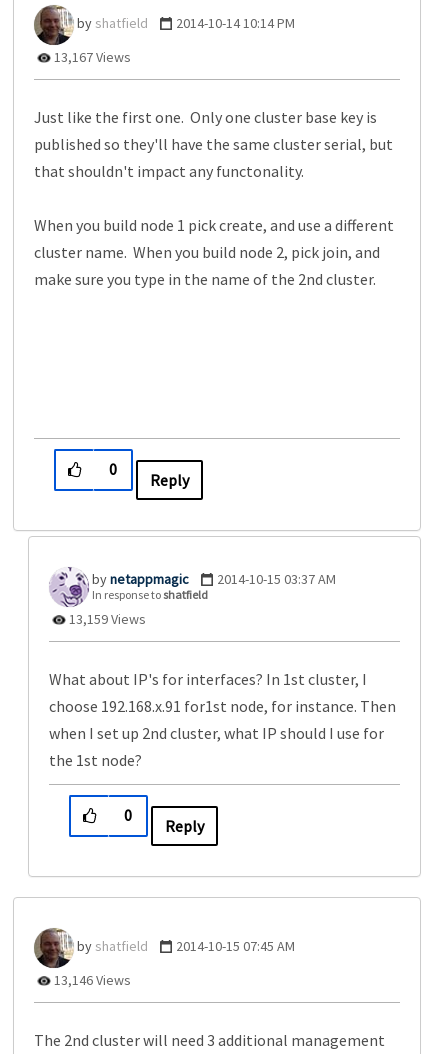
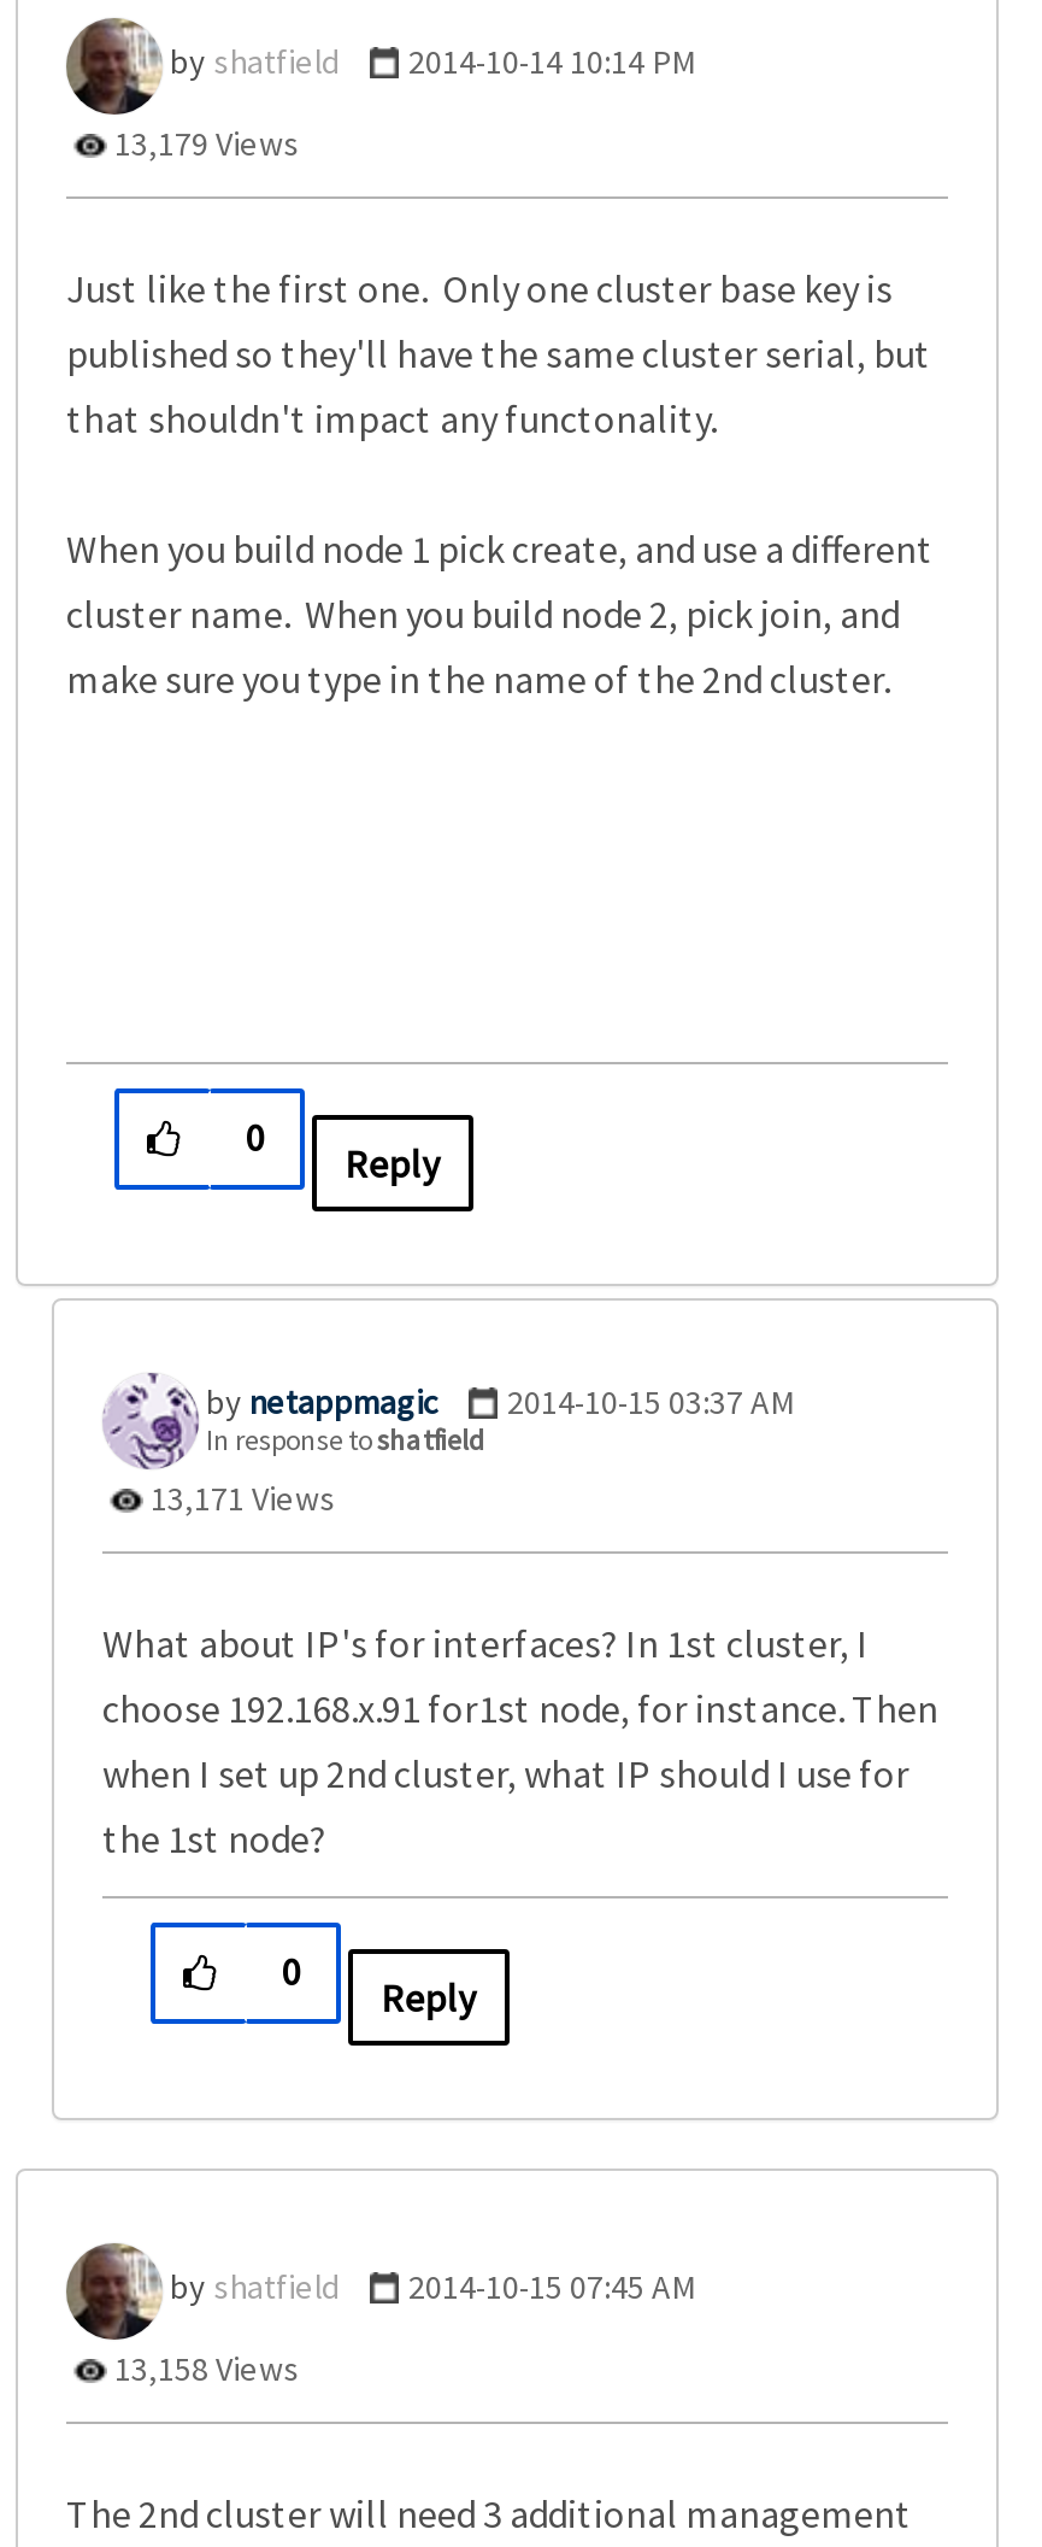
- 13,167 Views
+ 13,179 Views

- 13,159 Views
+ 13,171 Views

- 13,146 Views
+ 13,158 Views
